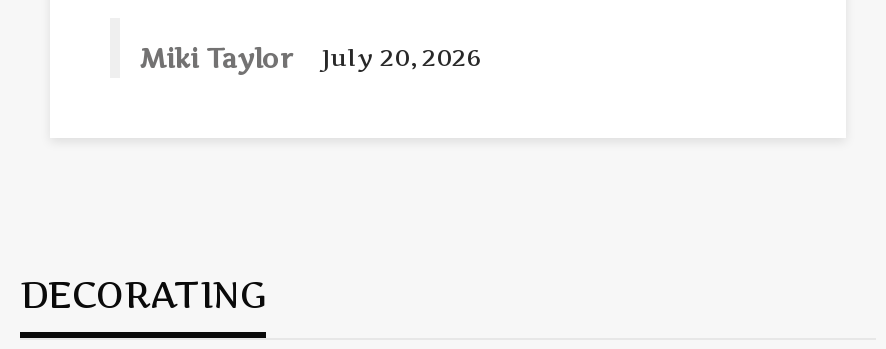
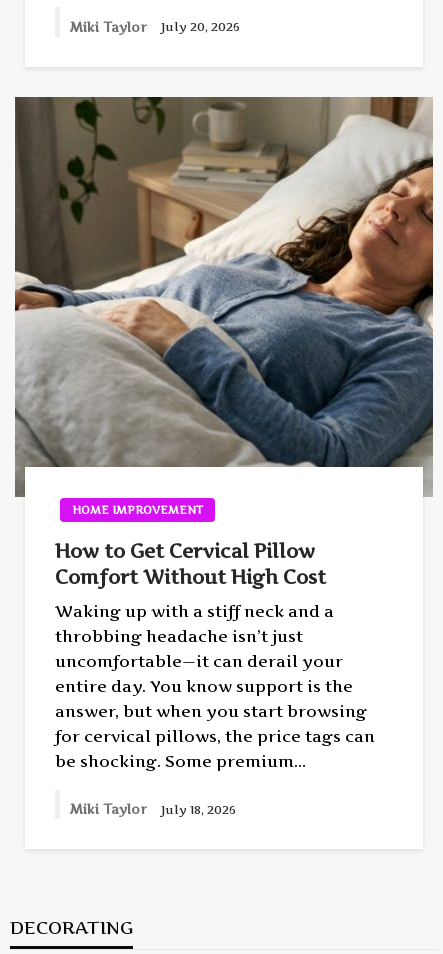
+ [image]
+ HOME IMPROVEMENT
+ How to Get Cervical Pillow
+ Comfort Without High Cost
+ Waking up with a stiff neck and a
+ throbbing headache isn’t just
+ uncomfortable—it can derail your
+ entire day. You know support is the
+ answer, but when you start browsing
+ for cervical pillows, the price tags can
+ be shocking. Some premium…
+ Miki Taylor
+ July 18, 2026
